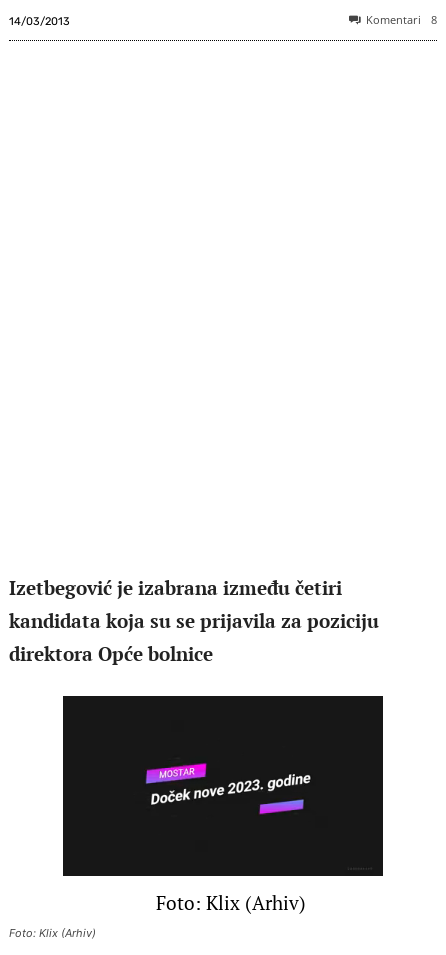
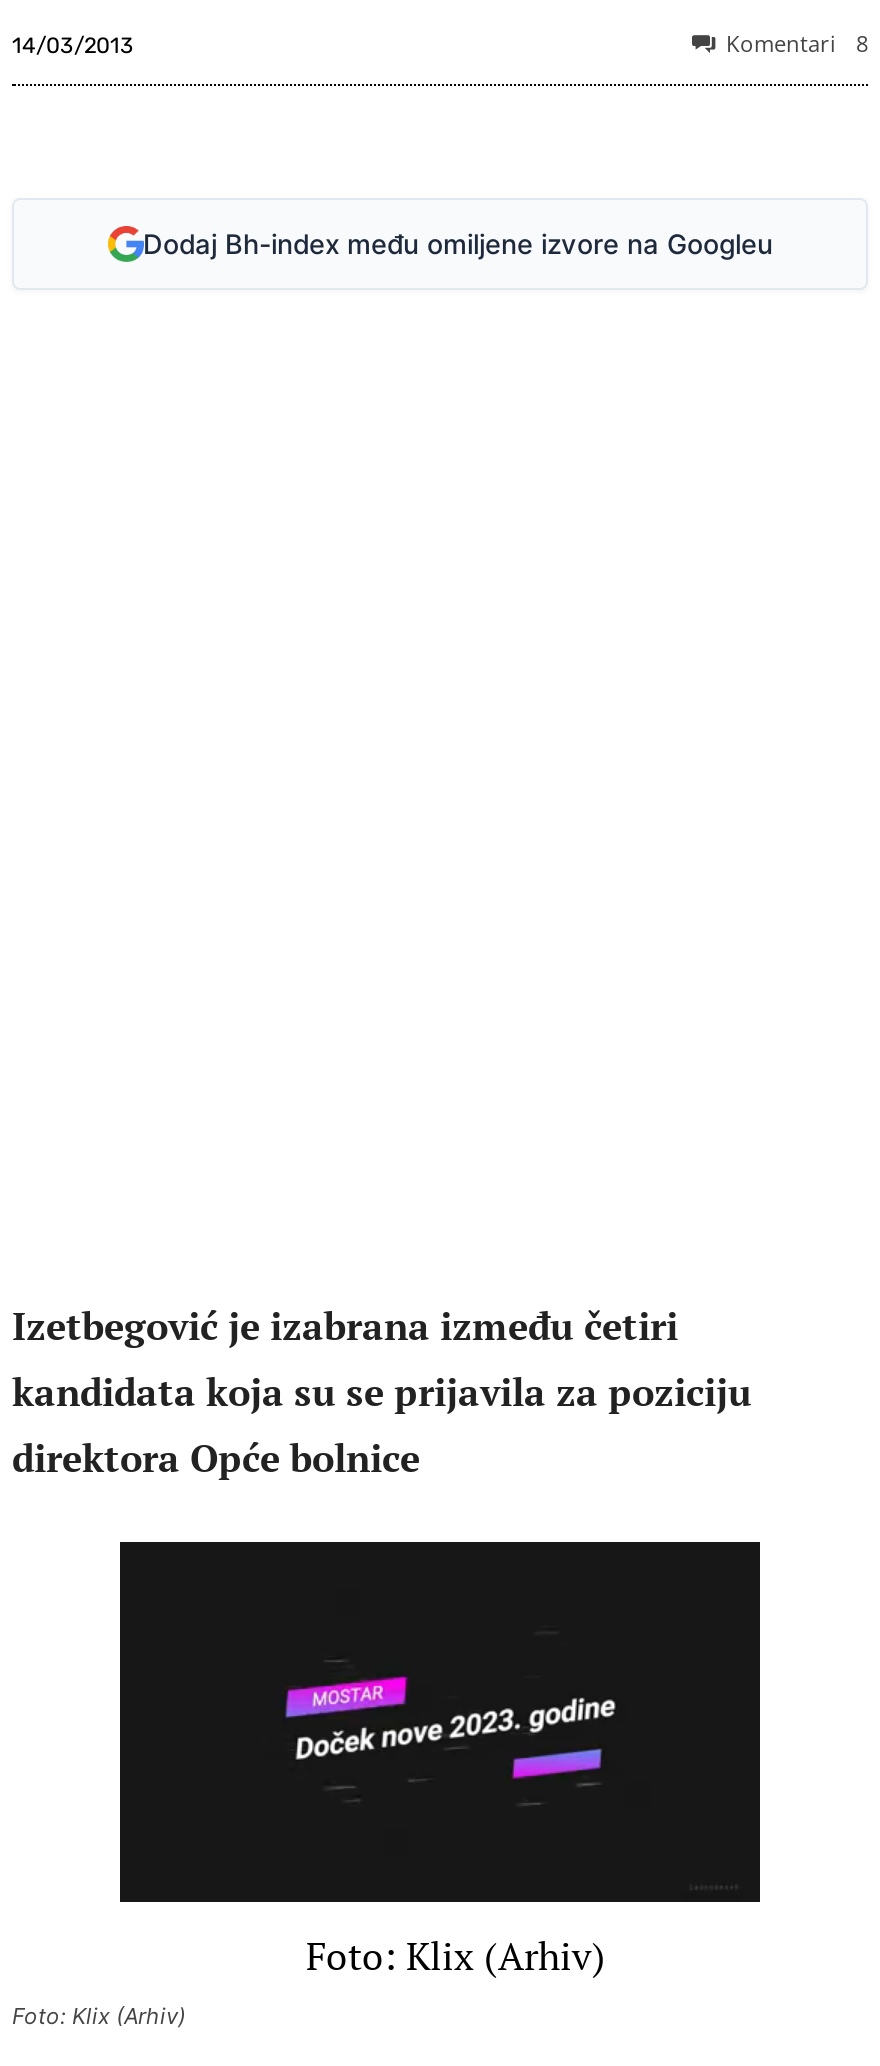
+ Dodaj Bh-index među omiljene izvore na Googleu
